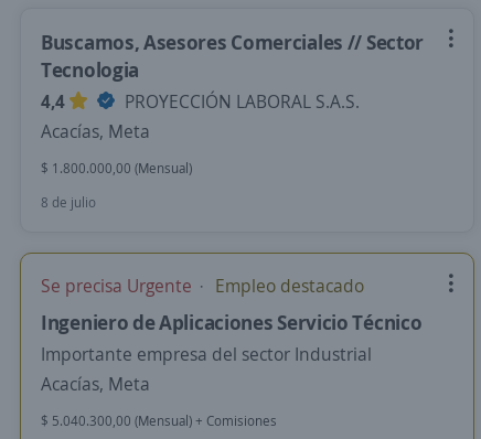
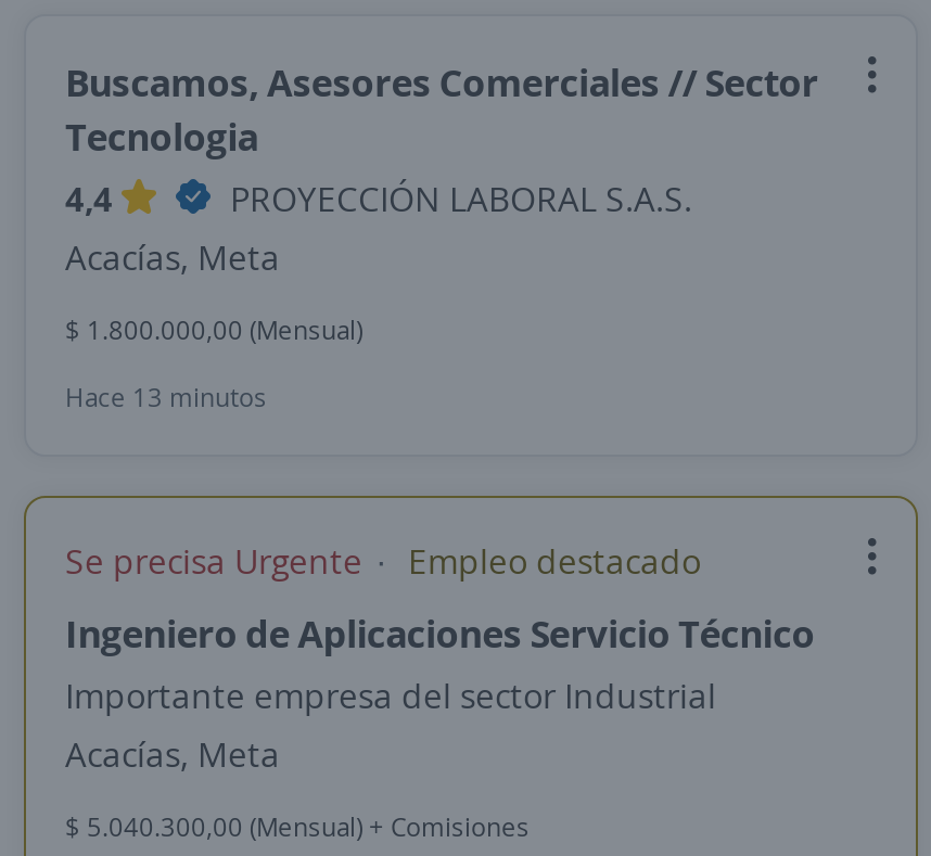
- 8 de julio
+ Hace 13 minutos
